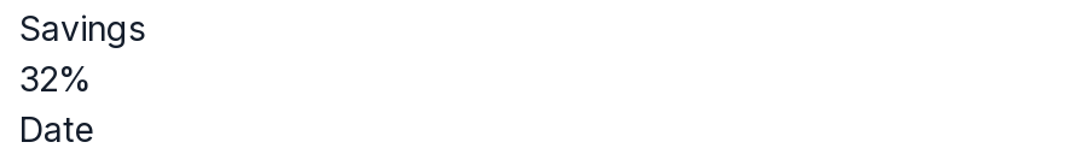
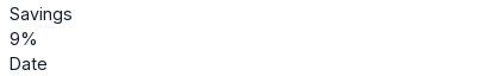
- 32%
+ 9%
